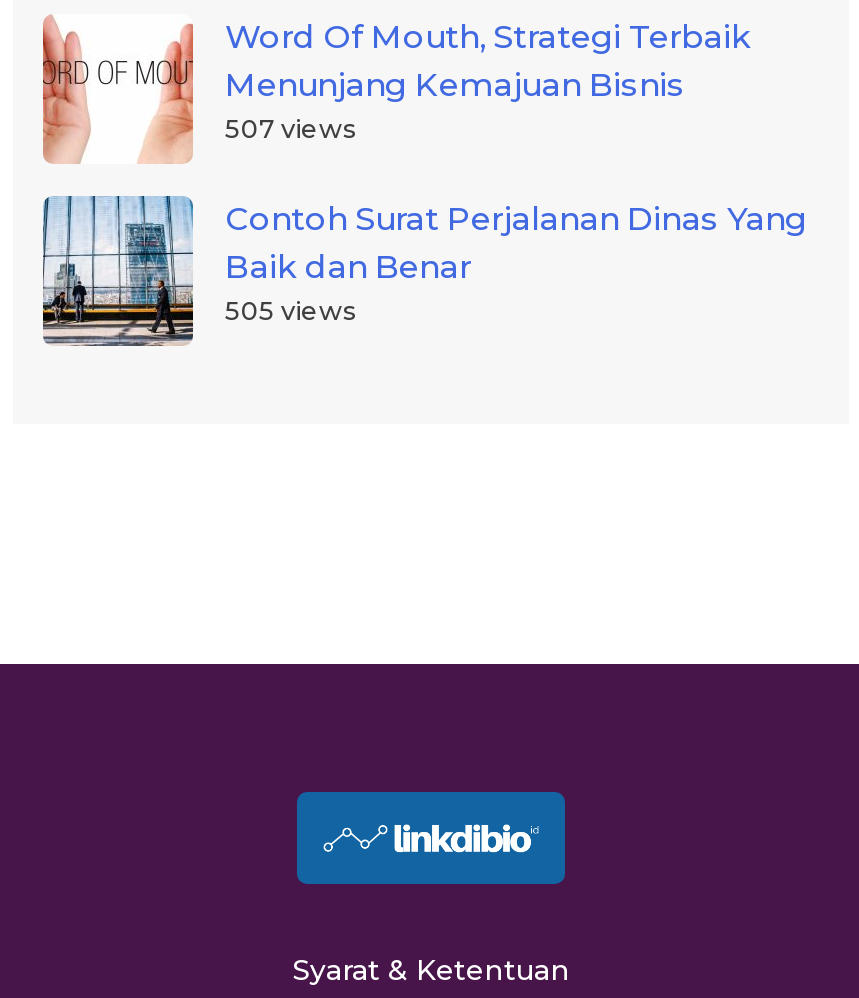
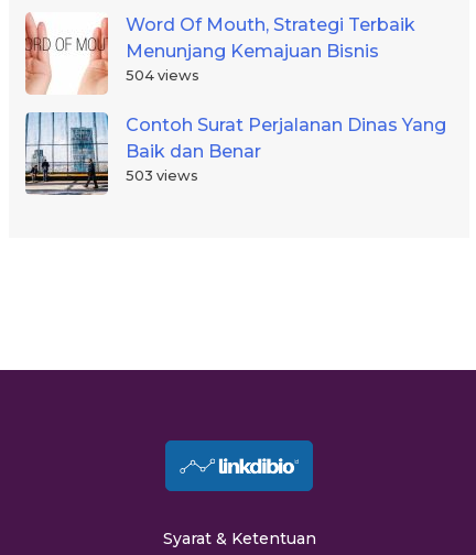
- 507 views
+ 504 views

- 505 views
+ 503 views
